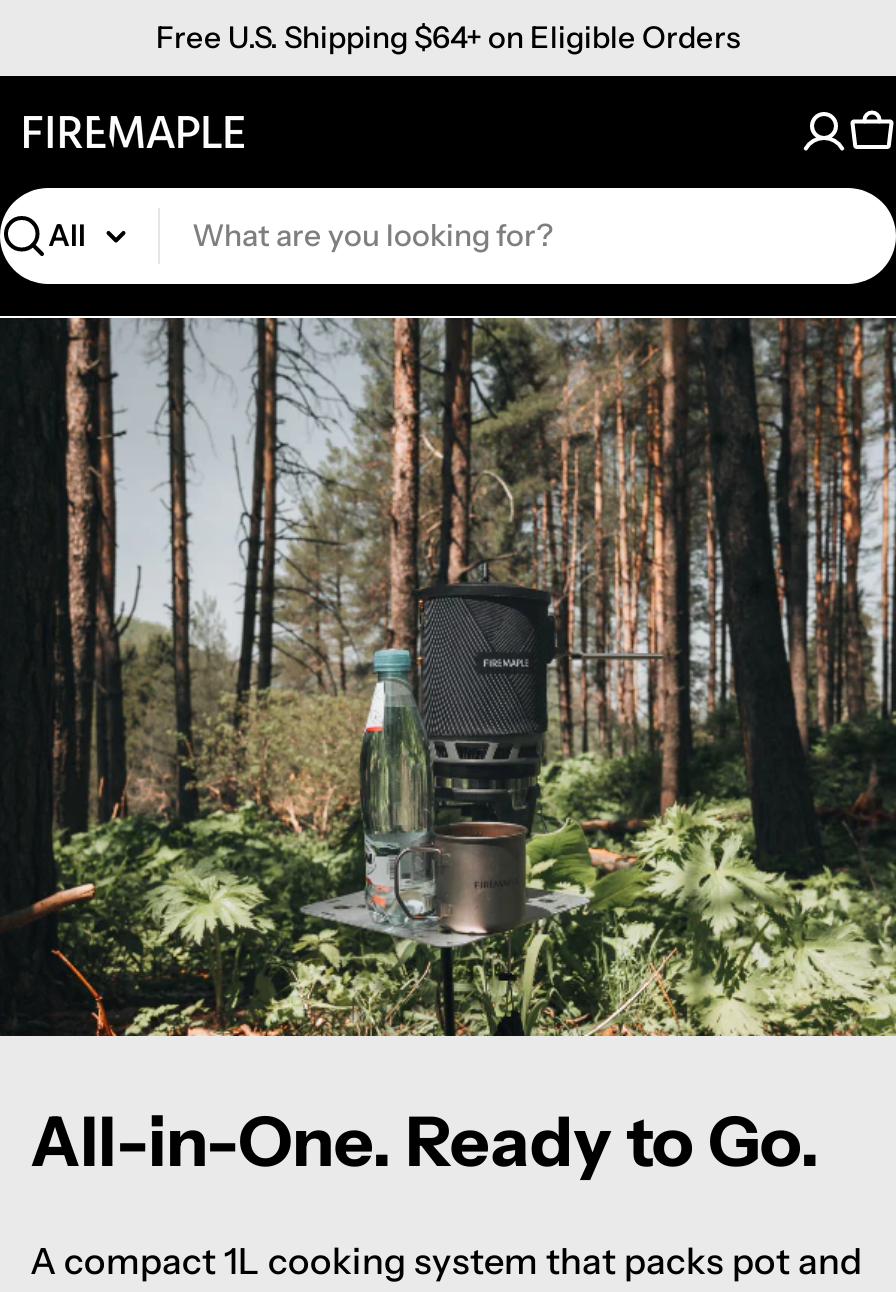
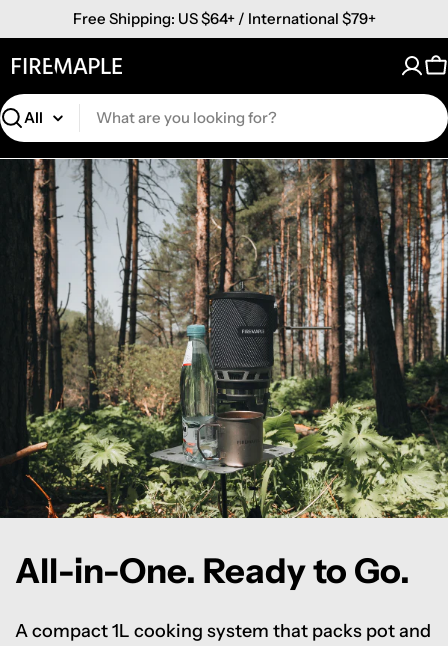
- Free U.S. Shipping $64+ on Eligible Orders
+ Free Shipping: US $64+ / International $79+
